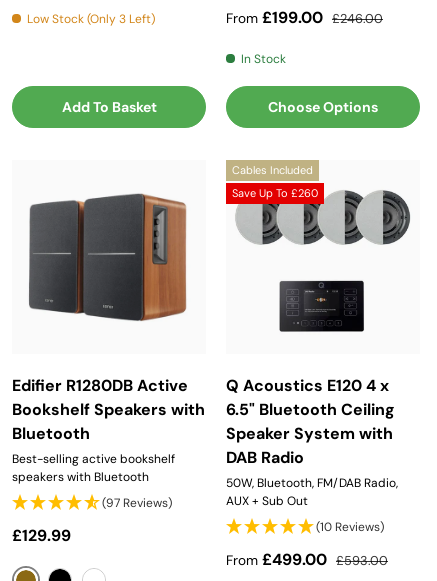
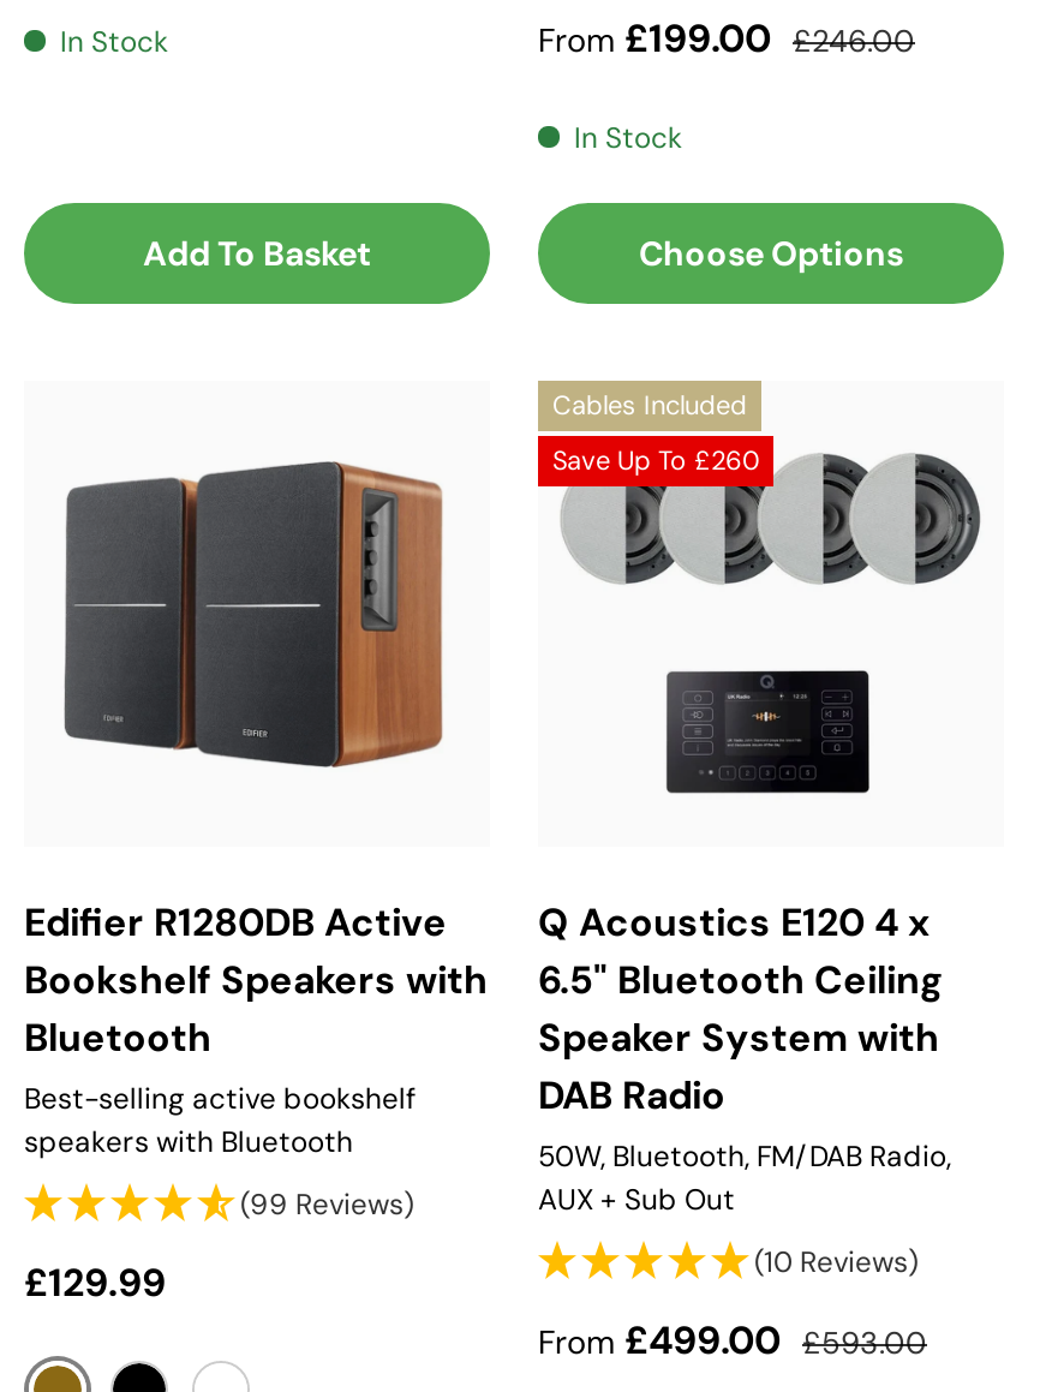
- Low Stock (Only 3 Left)
+ In Stock

- (97 Reviews)
+ (99 Reviews)
